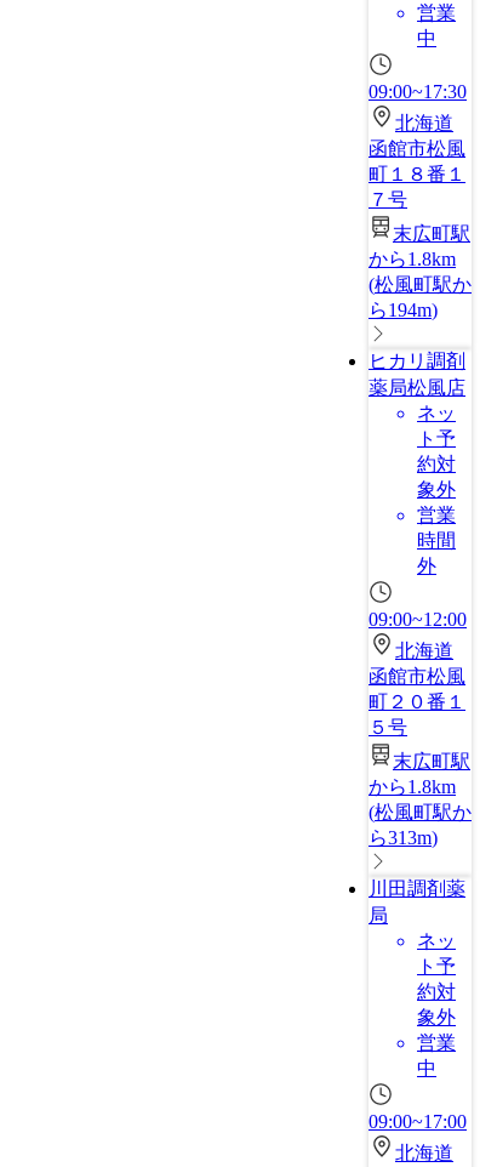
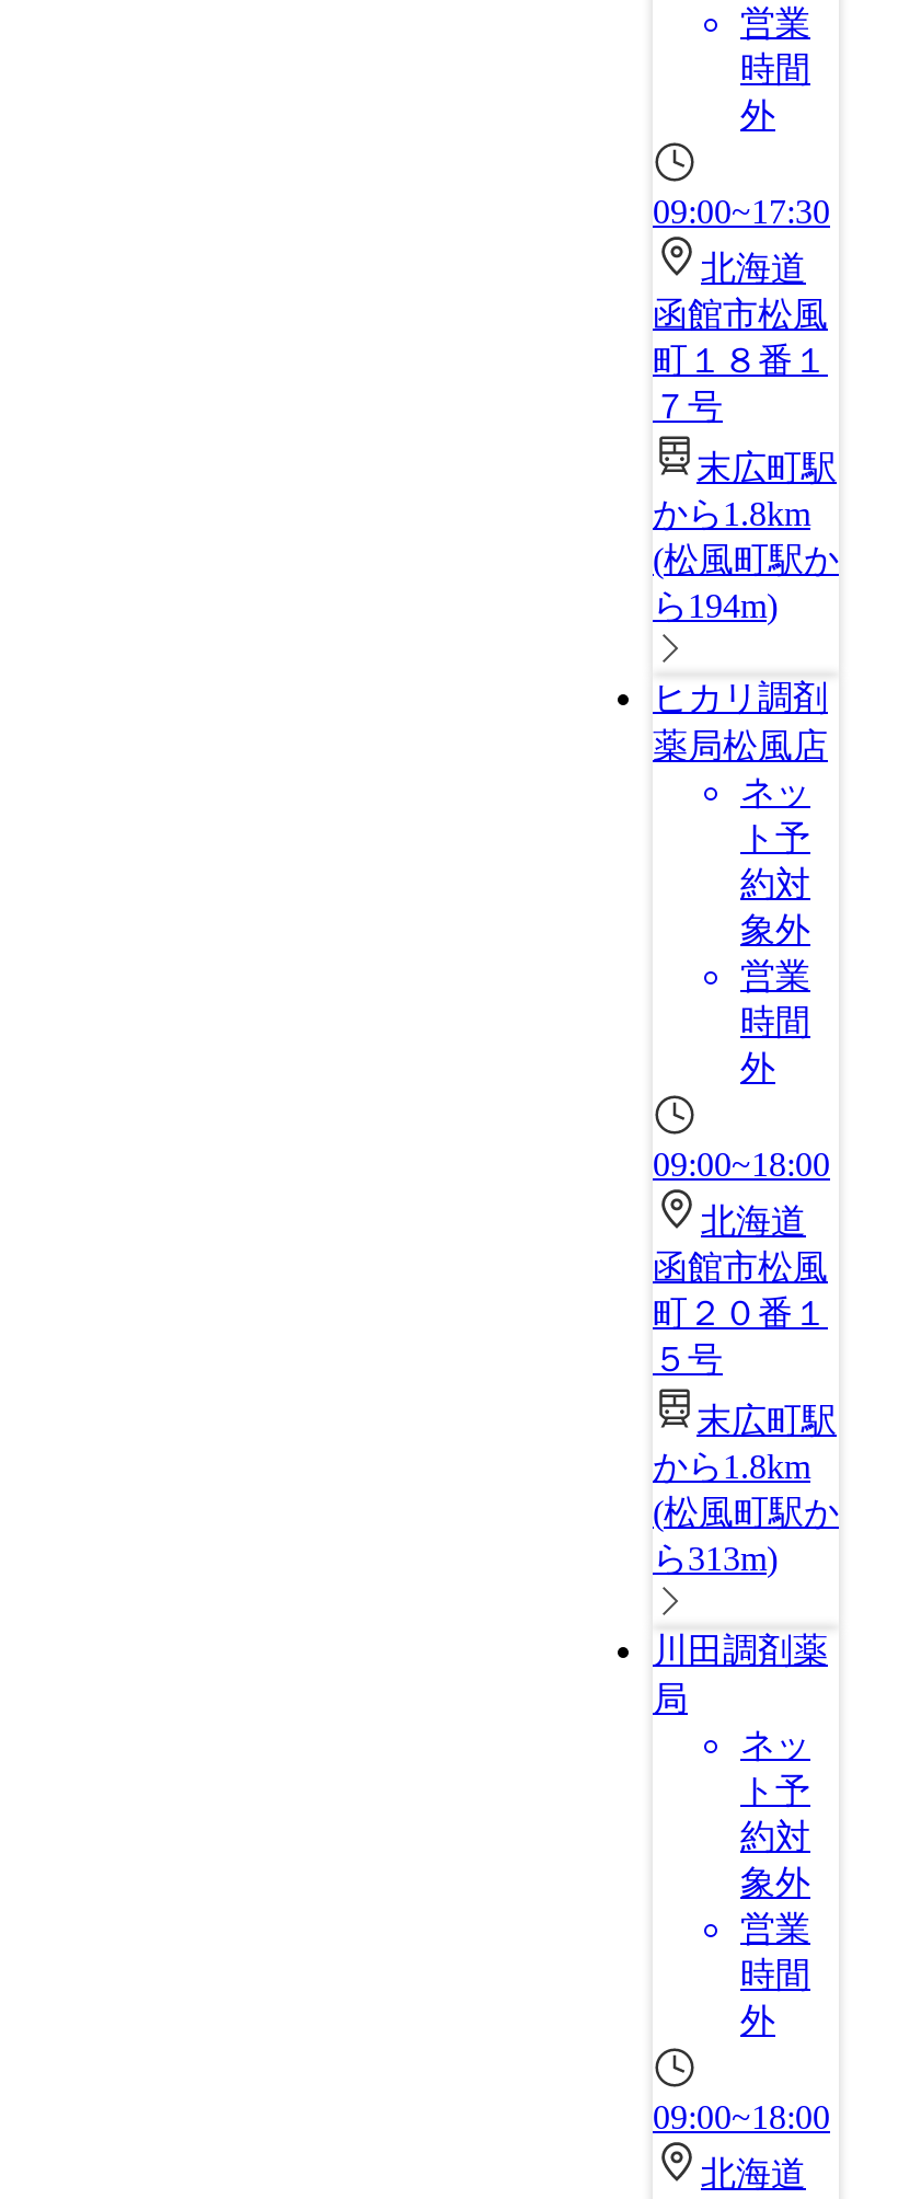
- 中
+ 時間
+ 外

- 09:00~12:00
+ 09:00~18:00

- 中
+ 時間
+ 外

- 09:00~17:00
+ 09:00~18:00
